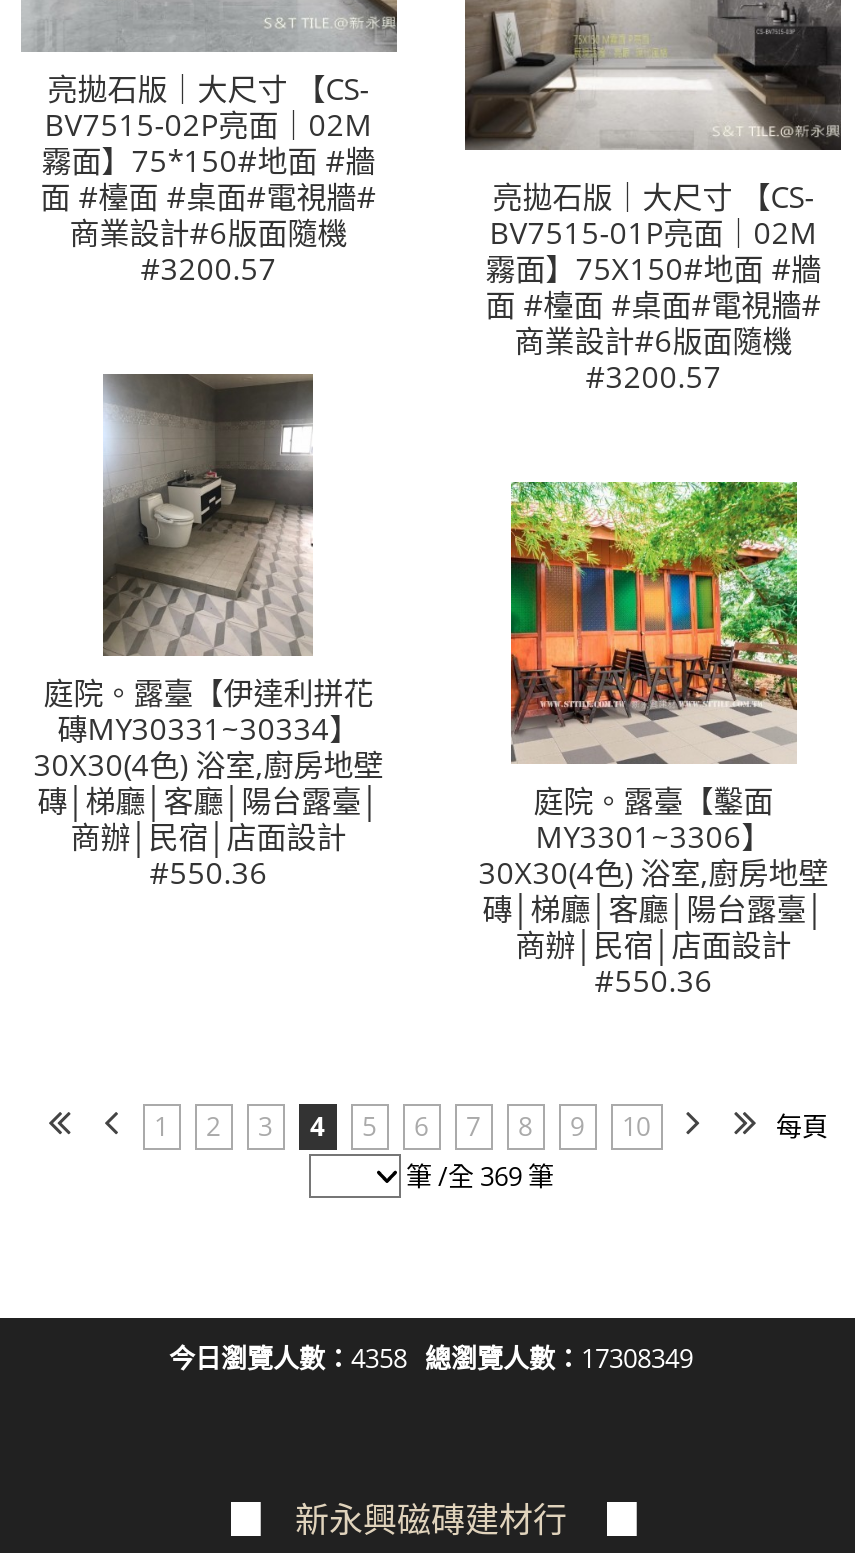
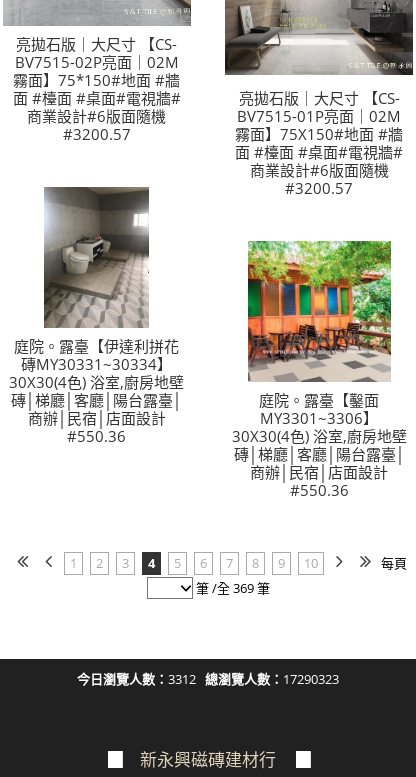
- 今日瀏覽人數：4358總瀏覽人數：17308349
+ 今日瀏覽人數：3312總瀏覽人數：17290323
